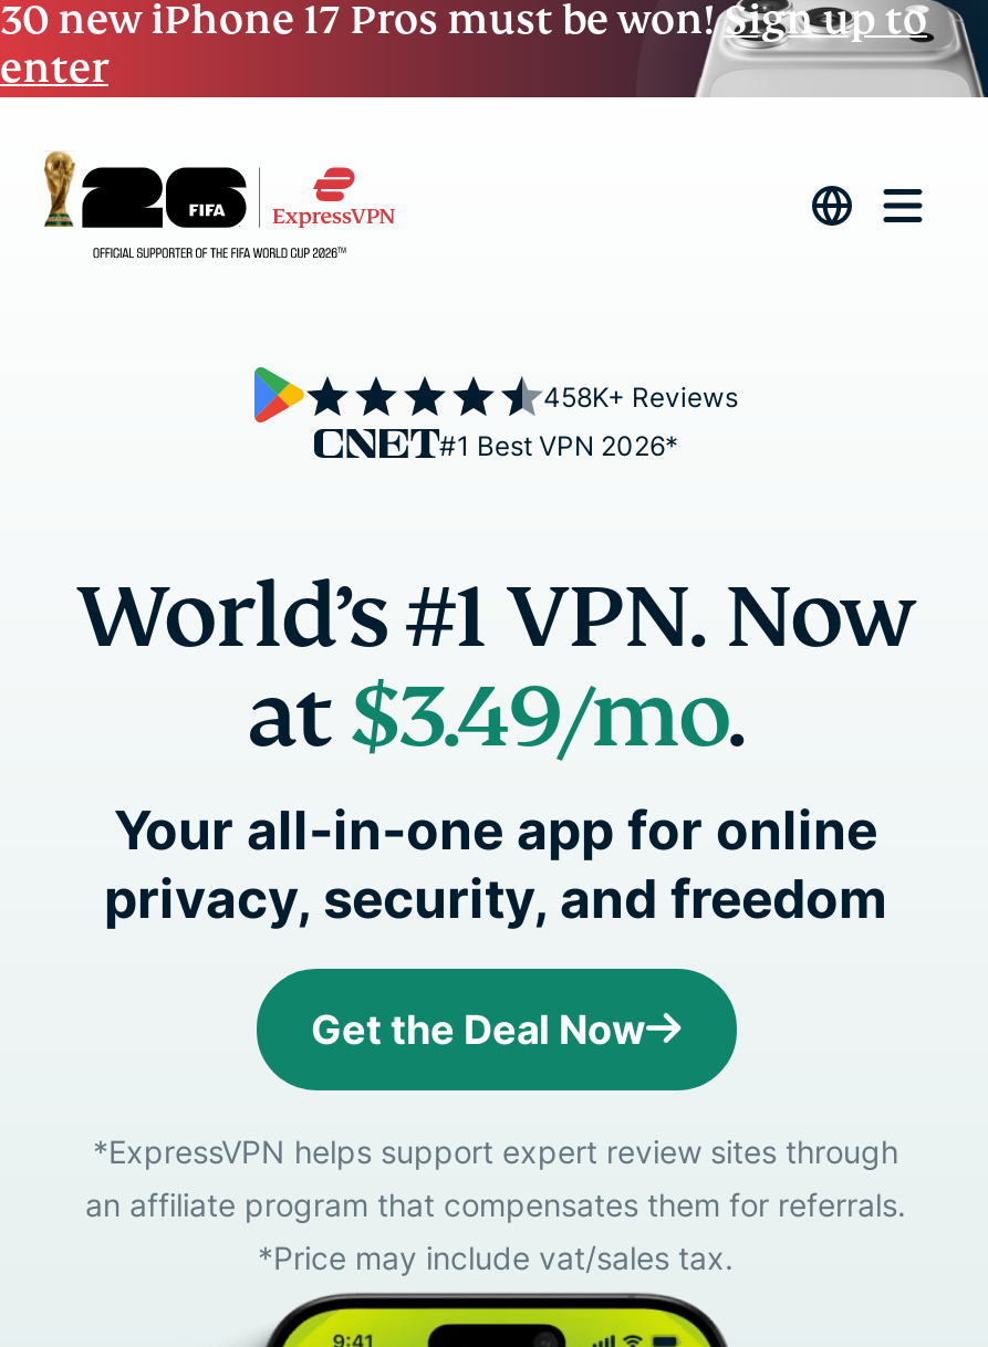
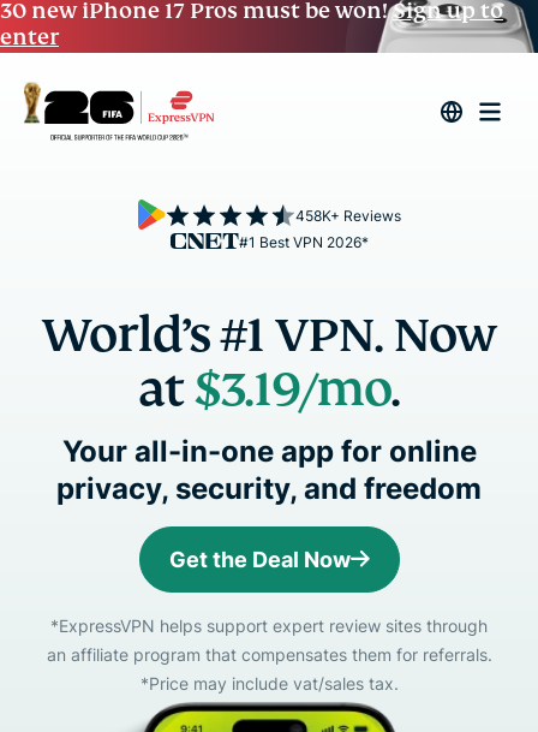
- at $3.49/mo.
+ at $3.19/mo.
